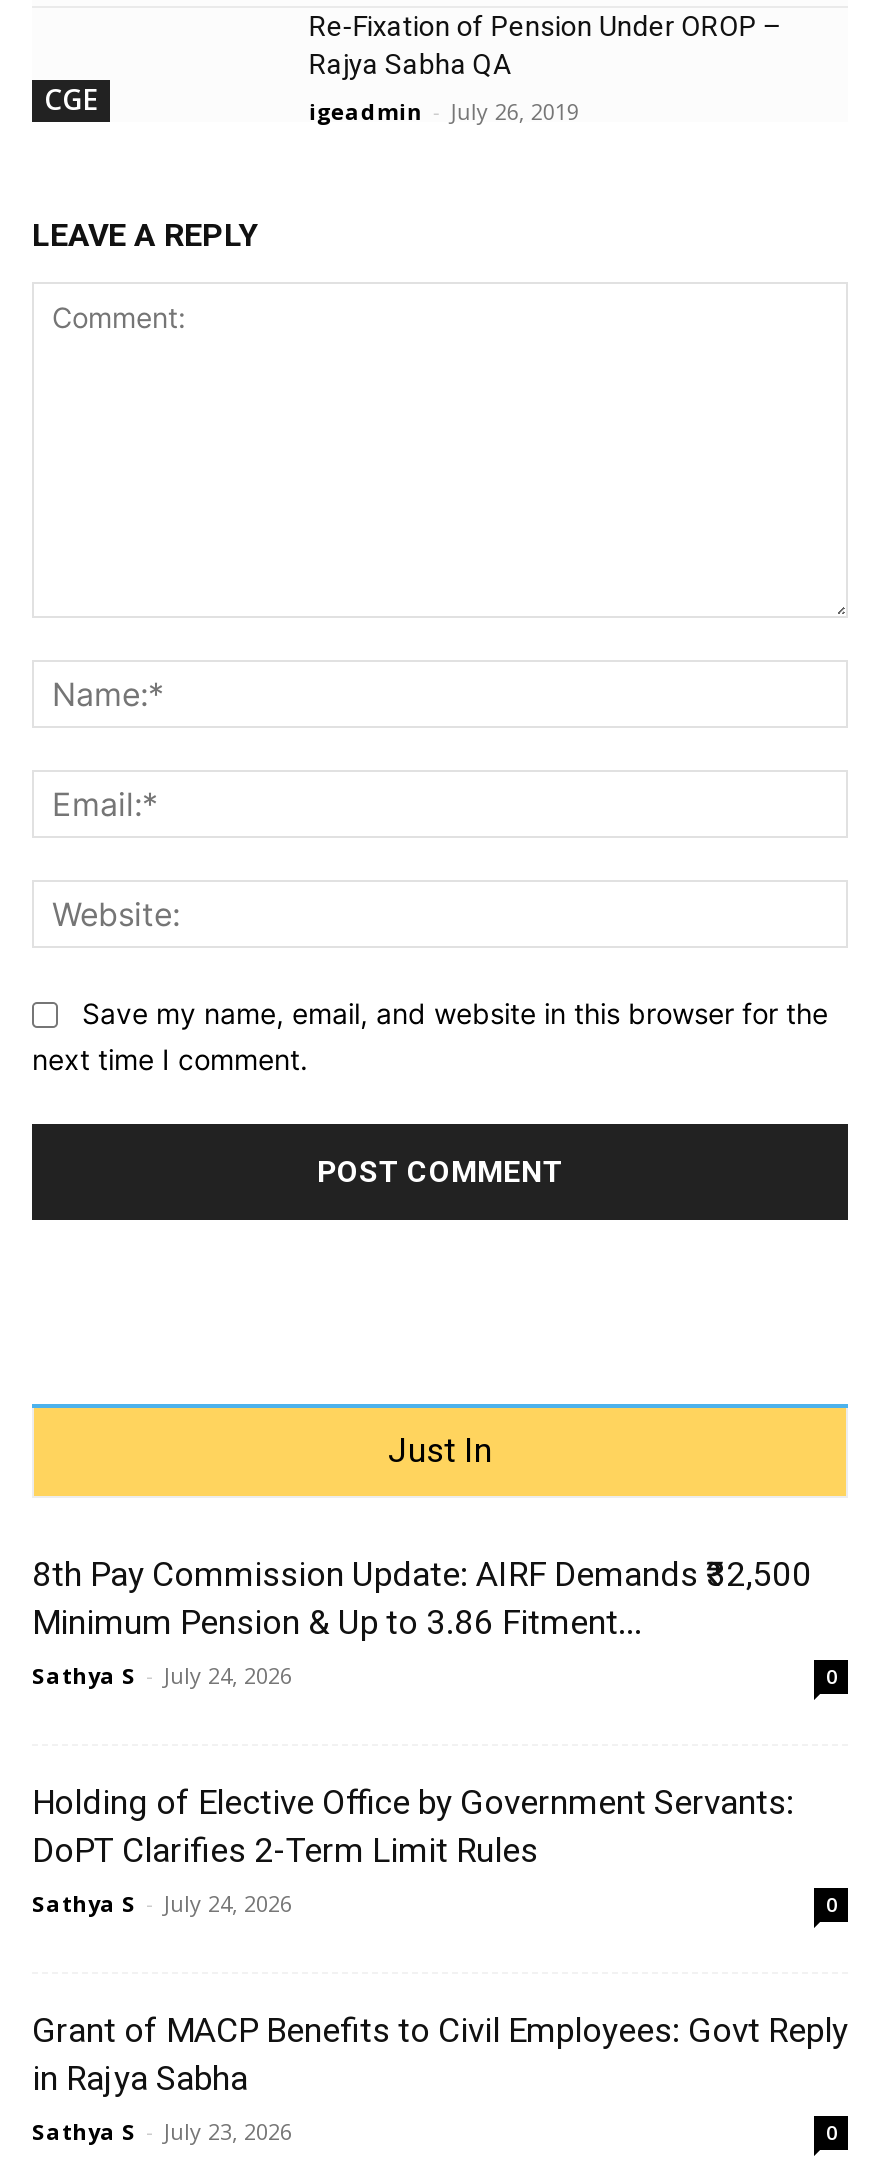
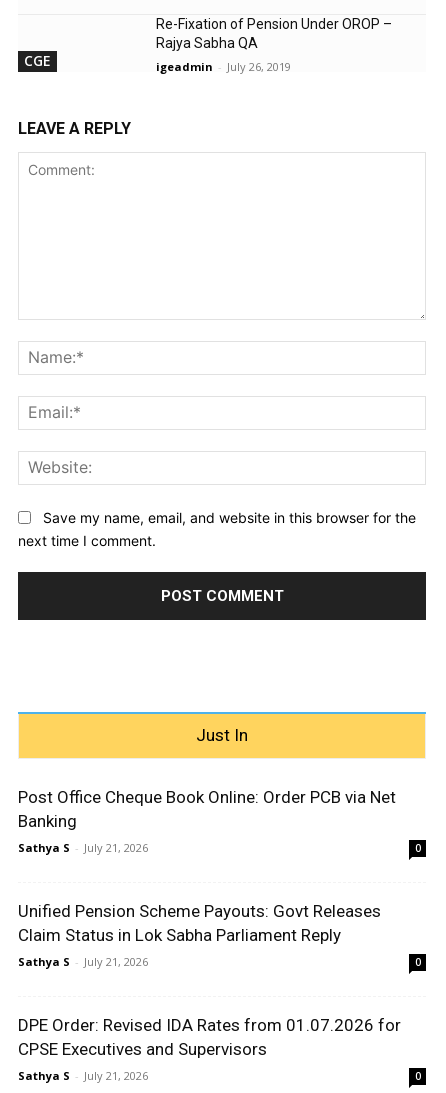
- 8th Pay Commission Update: AIRF Demands ₹32,500
- Minimum Pension & Up to 3.86 Fitment...
- Sathya S - July 24, 2026
+ Post Office Cheque Book Online: Order PCB via Net
+ Banking
+ Sathya S - July 21, 2026

- Holding of Elective Office by Government Servants:
- DoPT Clarifies 2-Term Limit Rules
- Sathya S - July 24, 2026
+ Unified Pension Scheme Payouts: Govt Releases
+ Claim Status in Lok Sabha Parliament Reply
+ Sathya S - July 21, 2026

- Grant of MACP Benefits to Civil Employees: Govt Reply
- in Rajya Sabha
- Sathya S - July 23, 2026
+ DPE Order: Revised IDA Rates from 01.07.2026 for
+ CPSE Executives and Supervisors
+ Sathya S - July 21, 2026
